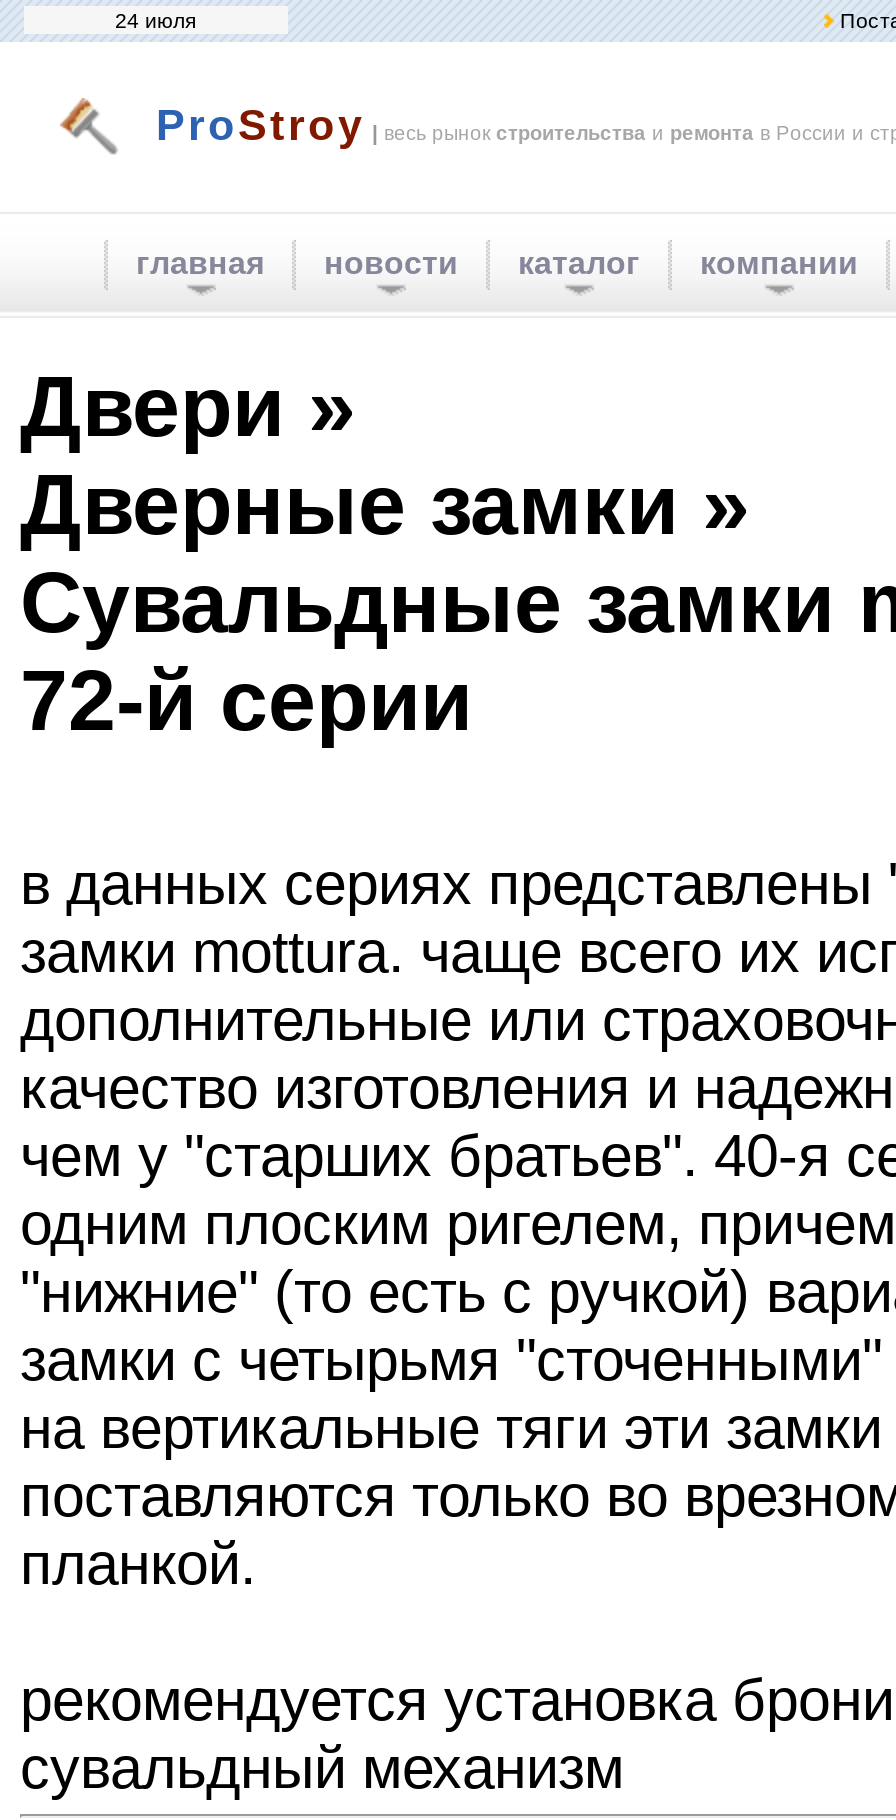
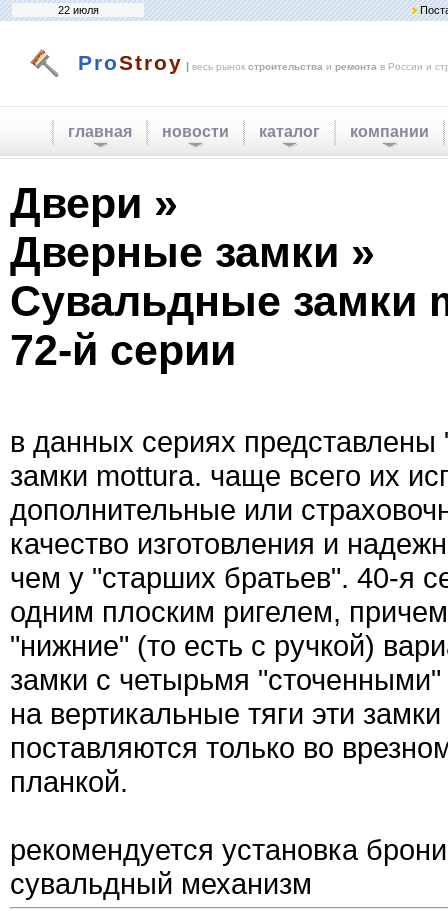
- 24 июля
+ 22 июля
